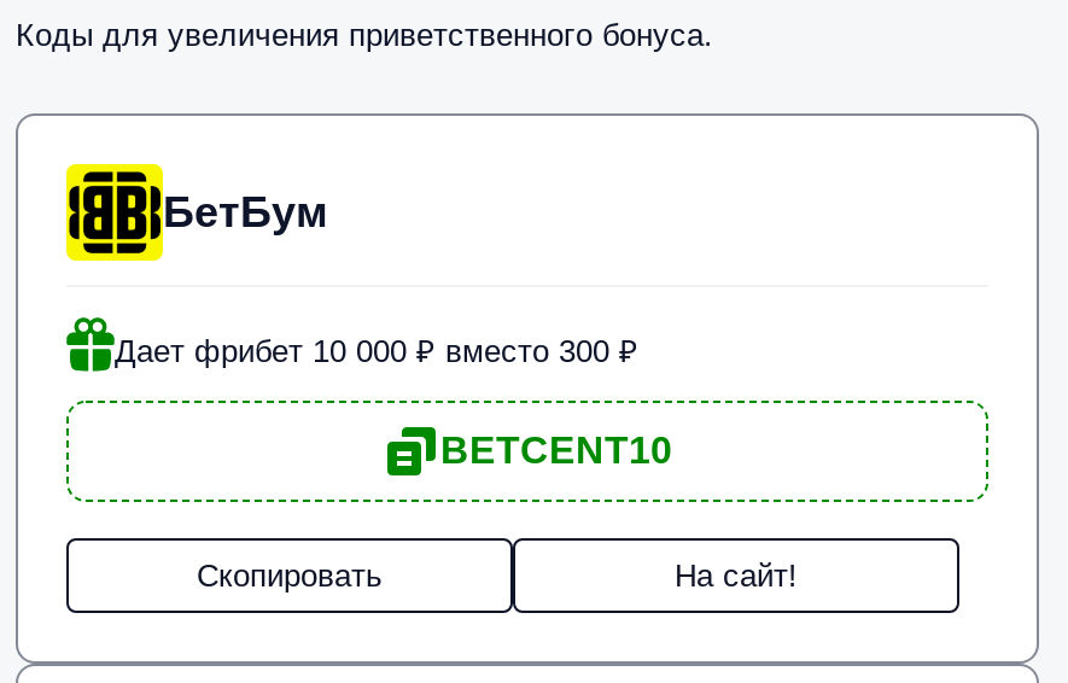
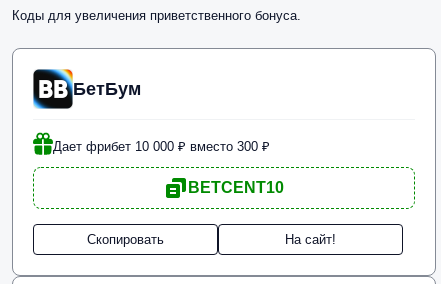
- [image]
+ [image]
